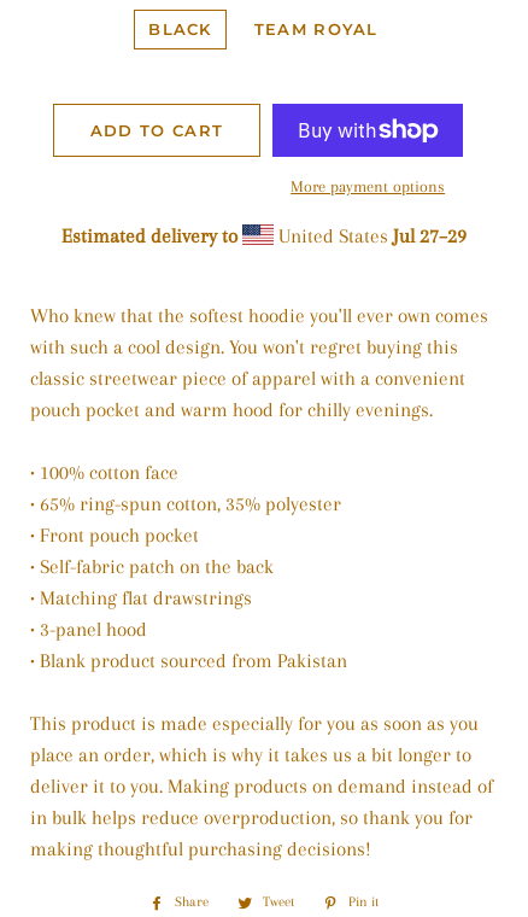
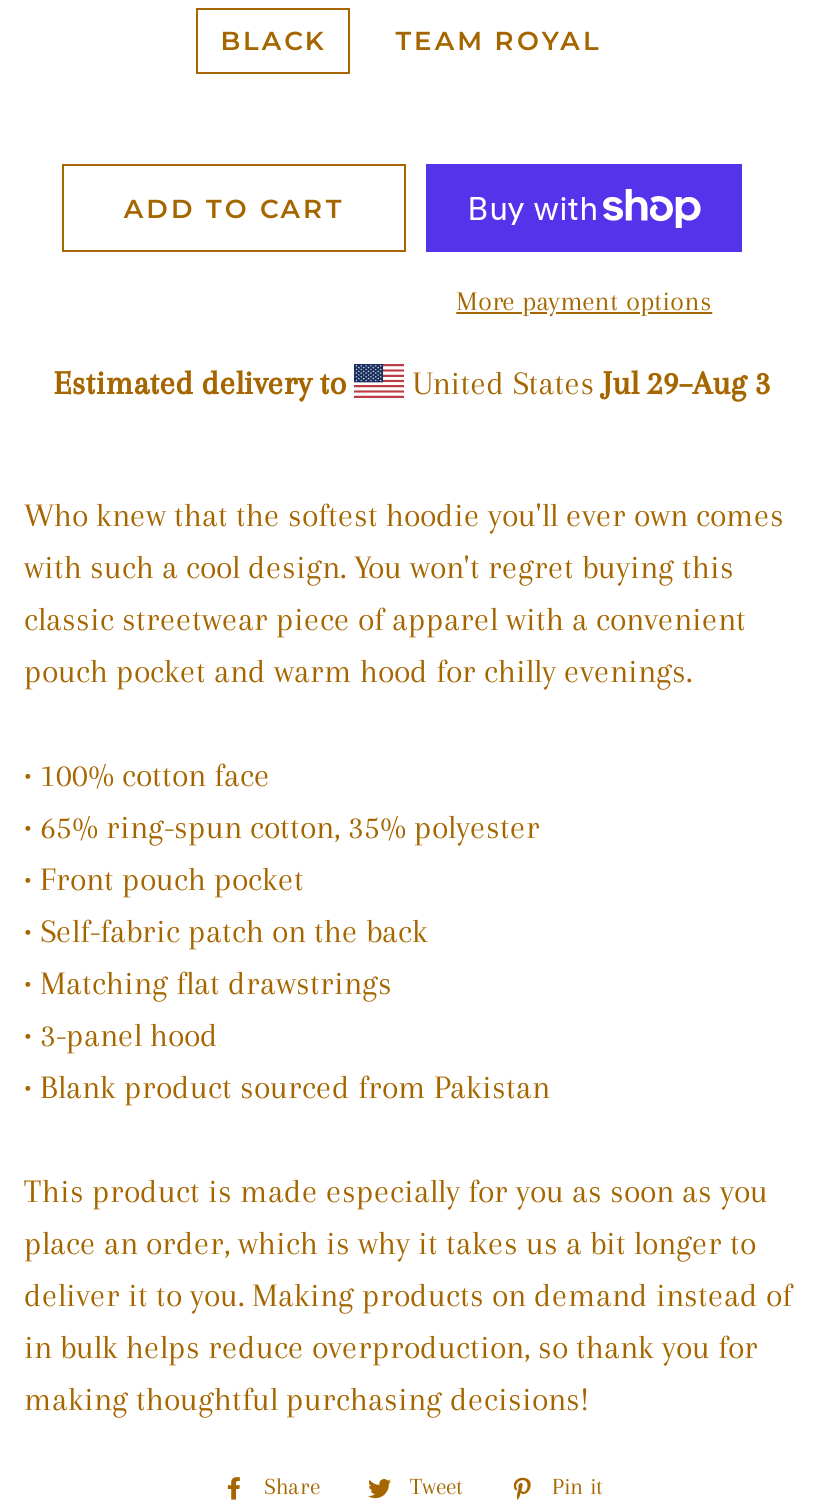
- United States Jul 27–29
+ United States Jul 29–Aug 3
